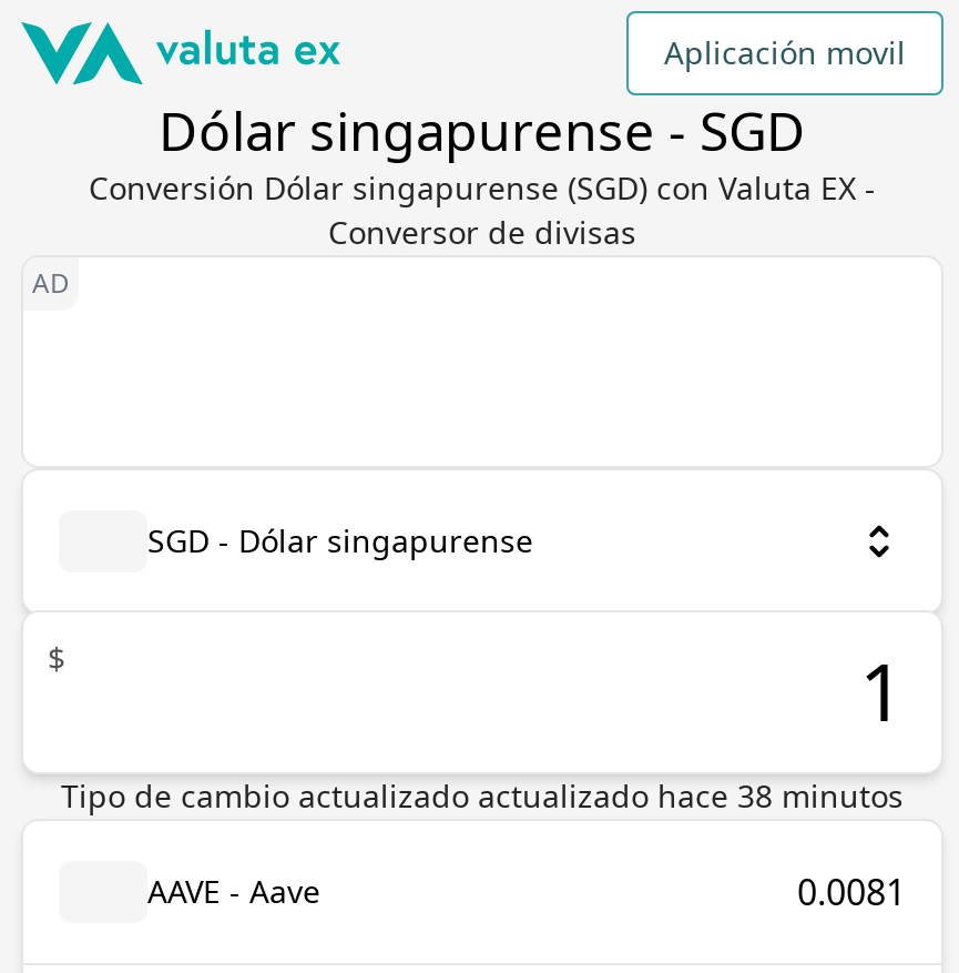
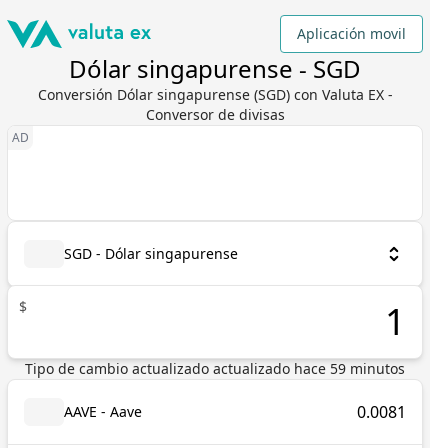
- Tipo de cambio actualizado actualizado hace 38 minutos
+ Tipo de cambio actualizado actualizado hace 59 minutos
